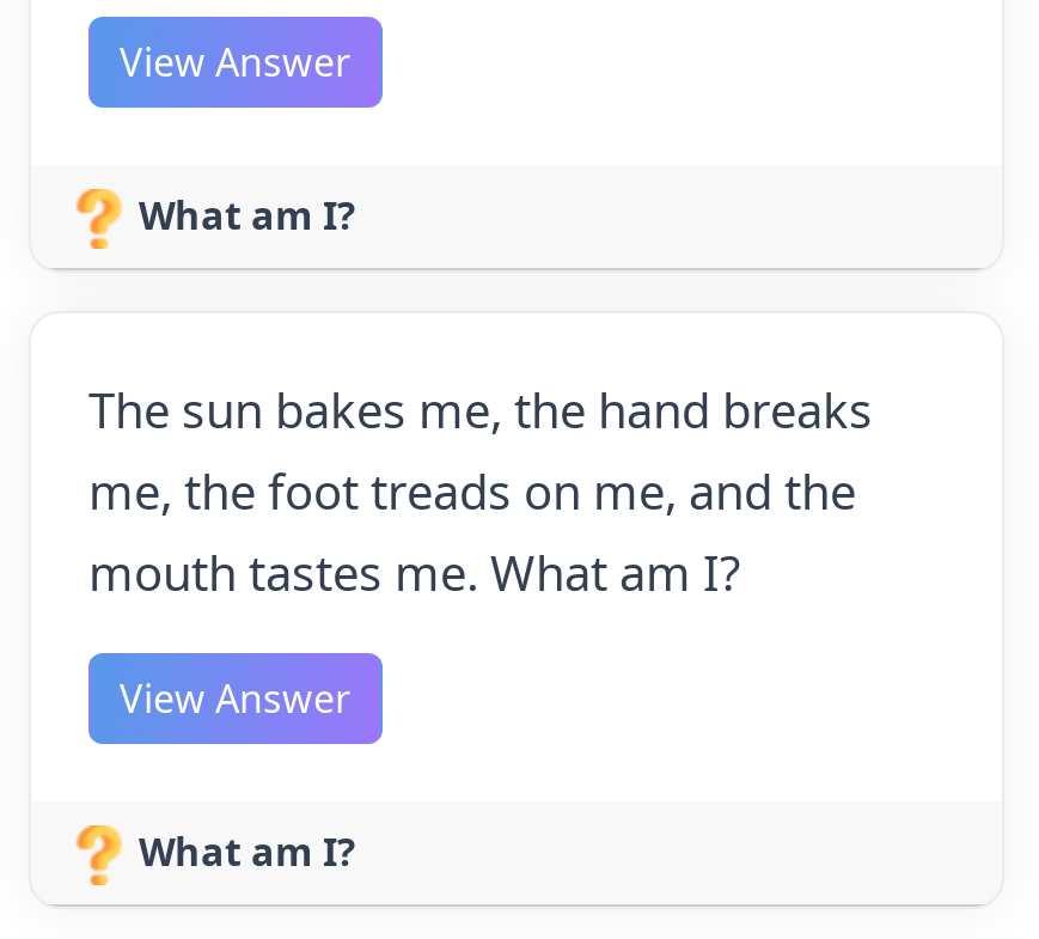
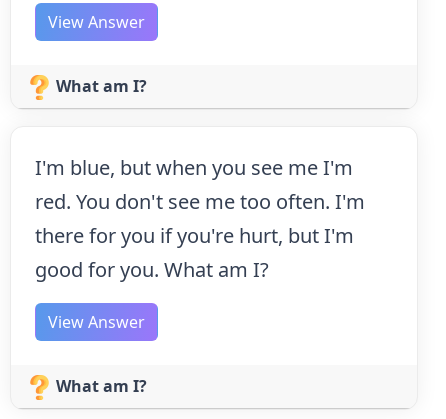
- The sun bakes me, the hand breaks
- me, the foot treads on me, and the
- mouth tastes me. What am I?
+ I'm blue, but when you see me I'm
+ red. You don't see me too often. I'm
+ there for you if you're hurt, but I'm
+ good for you. What am I?
